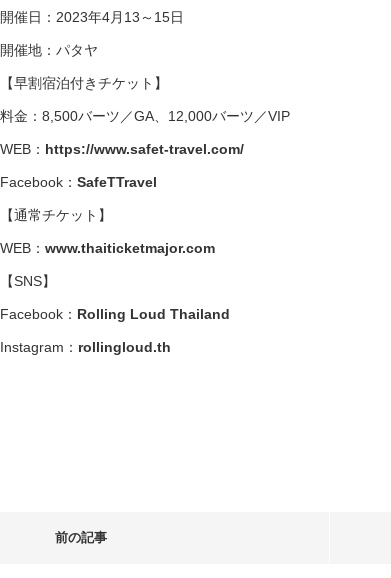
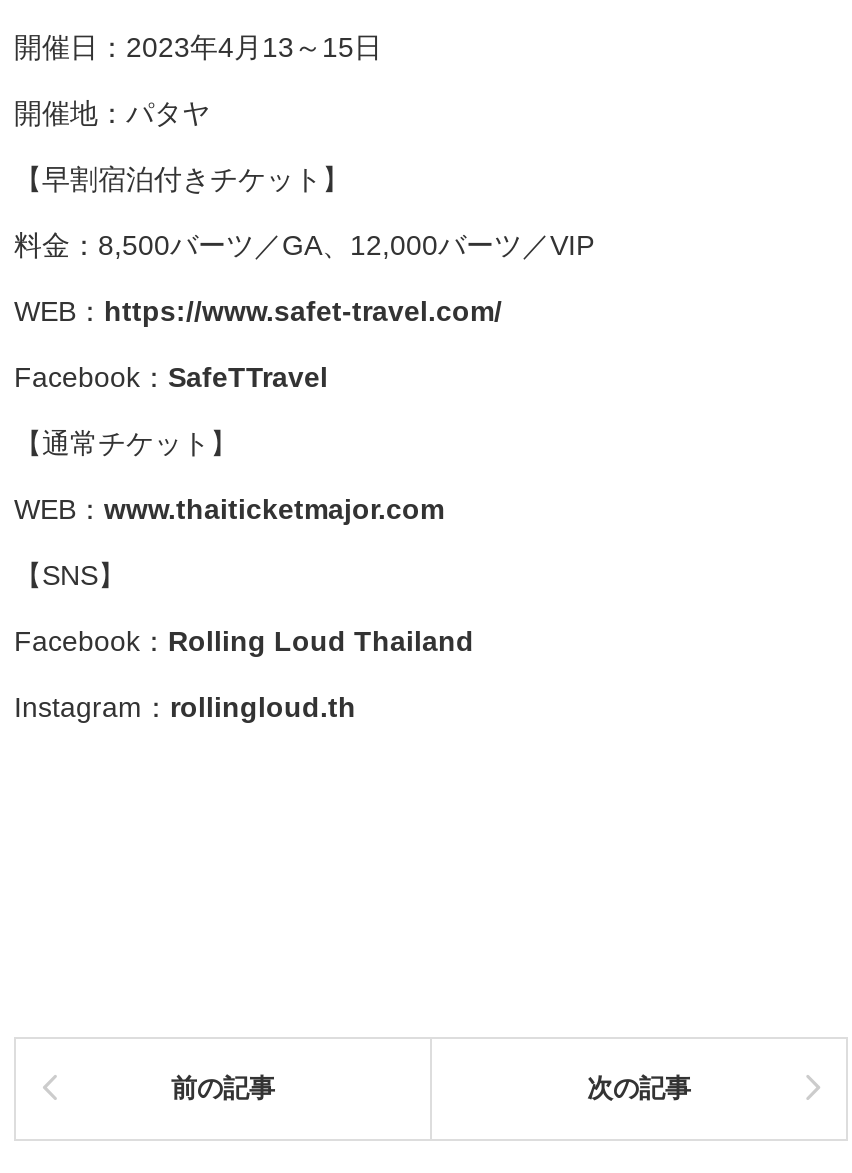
+ 次の記事
